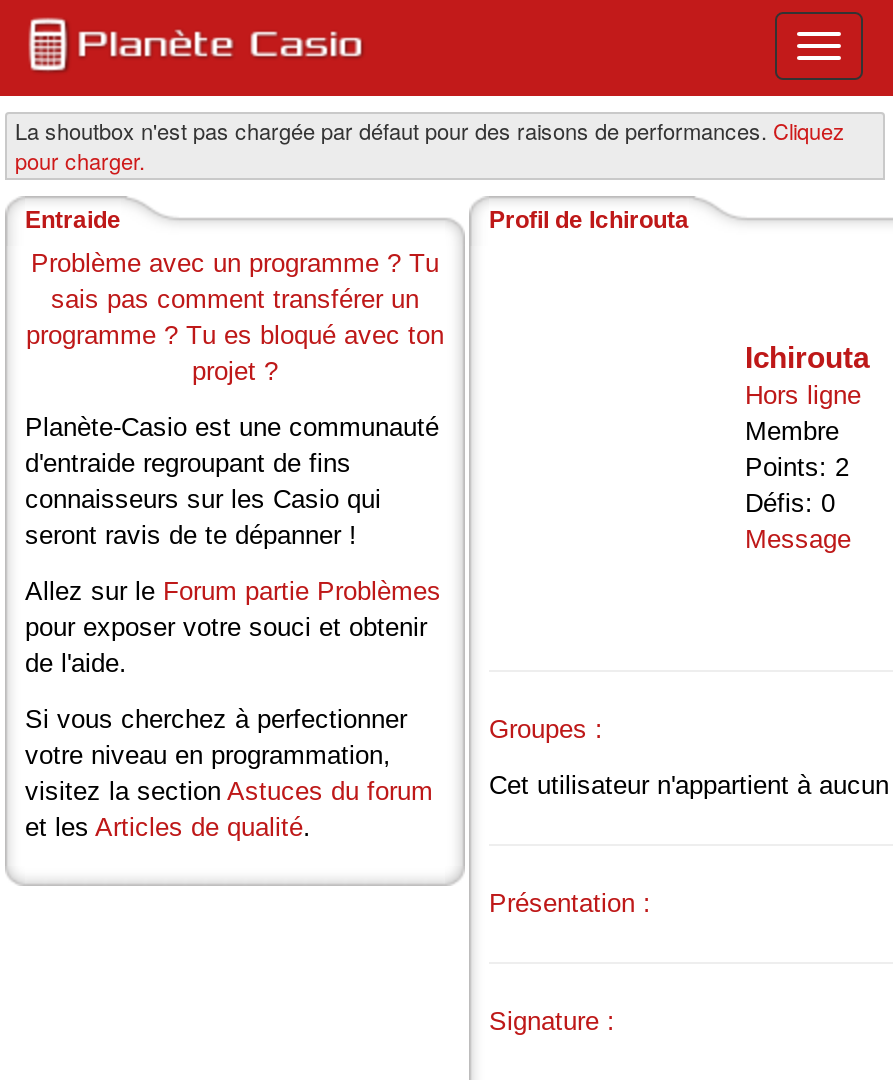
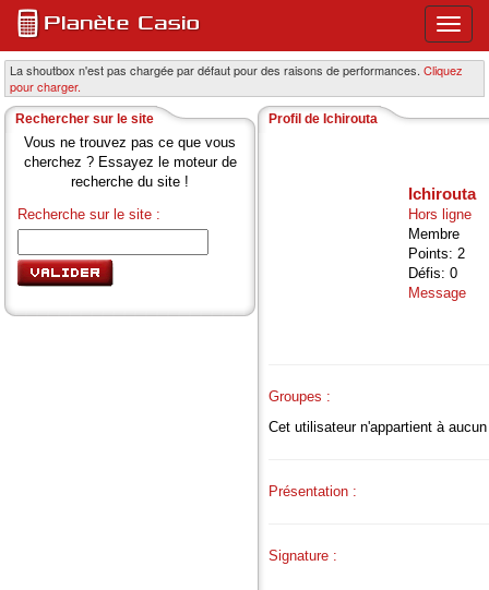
- Entraide
- Problème avec un programme ? Tu
- sais pas comment transférer un
- programme ? Tu es bloqué avec ton
- projet ?
- Planète-Casio est une communauté
- d'entraide regroupant de fins
- connaisseurs sur les Casio qui
- seront ravis de te dépanner !
- Allez sur le Forum partie Problèmes
- pour exposer votre souci et obtenir
- de l'aide.
- Si vous cherchez à perfectionner
- votre niveau en programmation,
- visitez la section Astuces du forum
- et les Articles de qualité.
+ Rechercher sur le site
+ Vous ne trouvez pas ce que vous
+ cherchez ? Essayez le moteur de
+ recherche du site !
+ Recherche sur le site :
